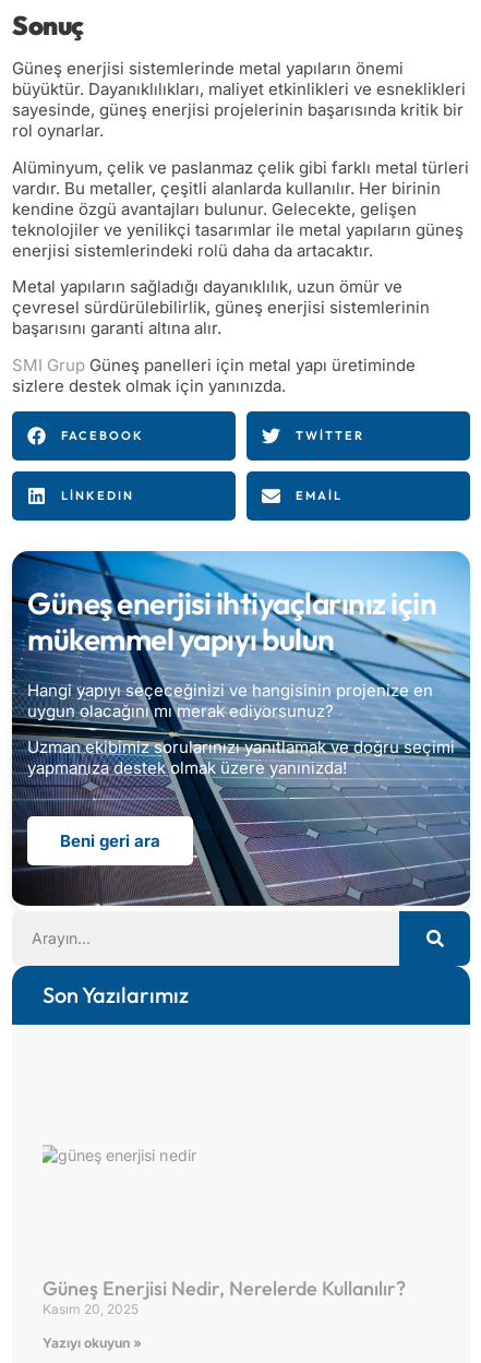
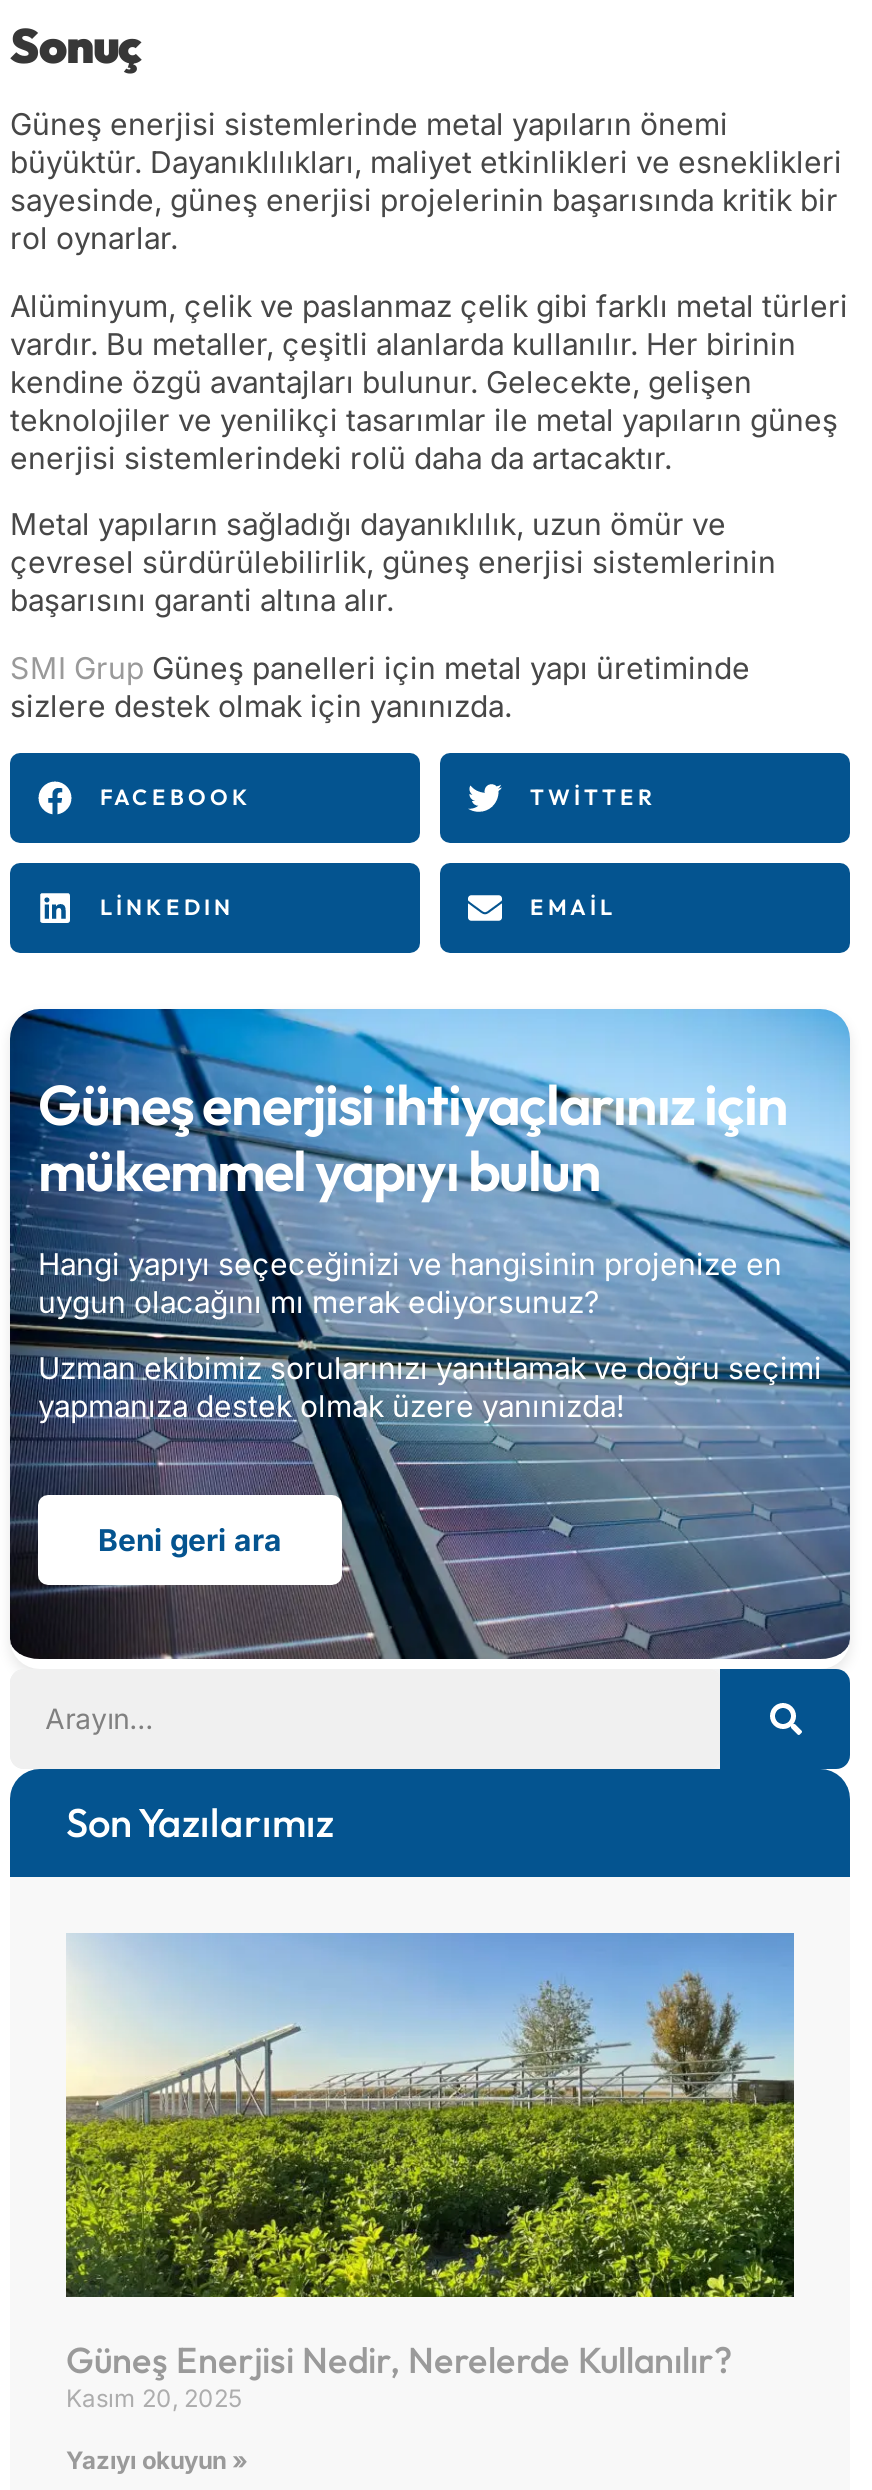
+ [image]
